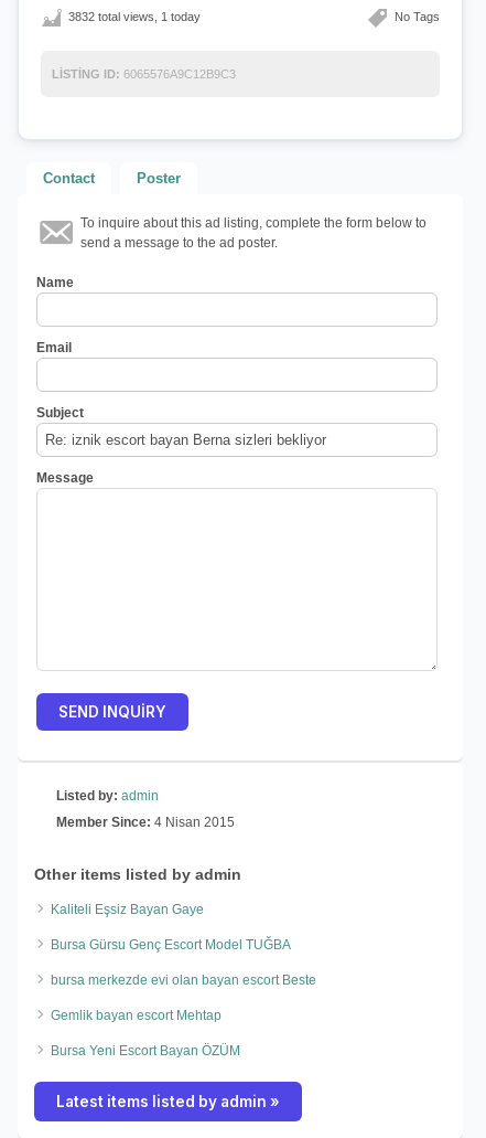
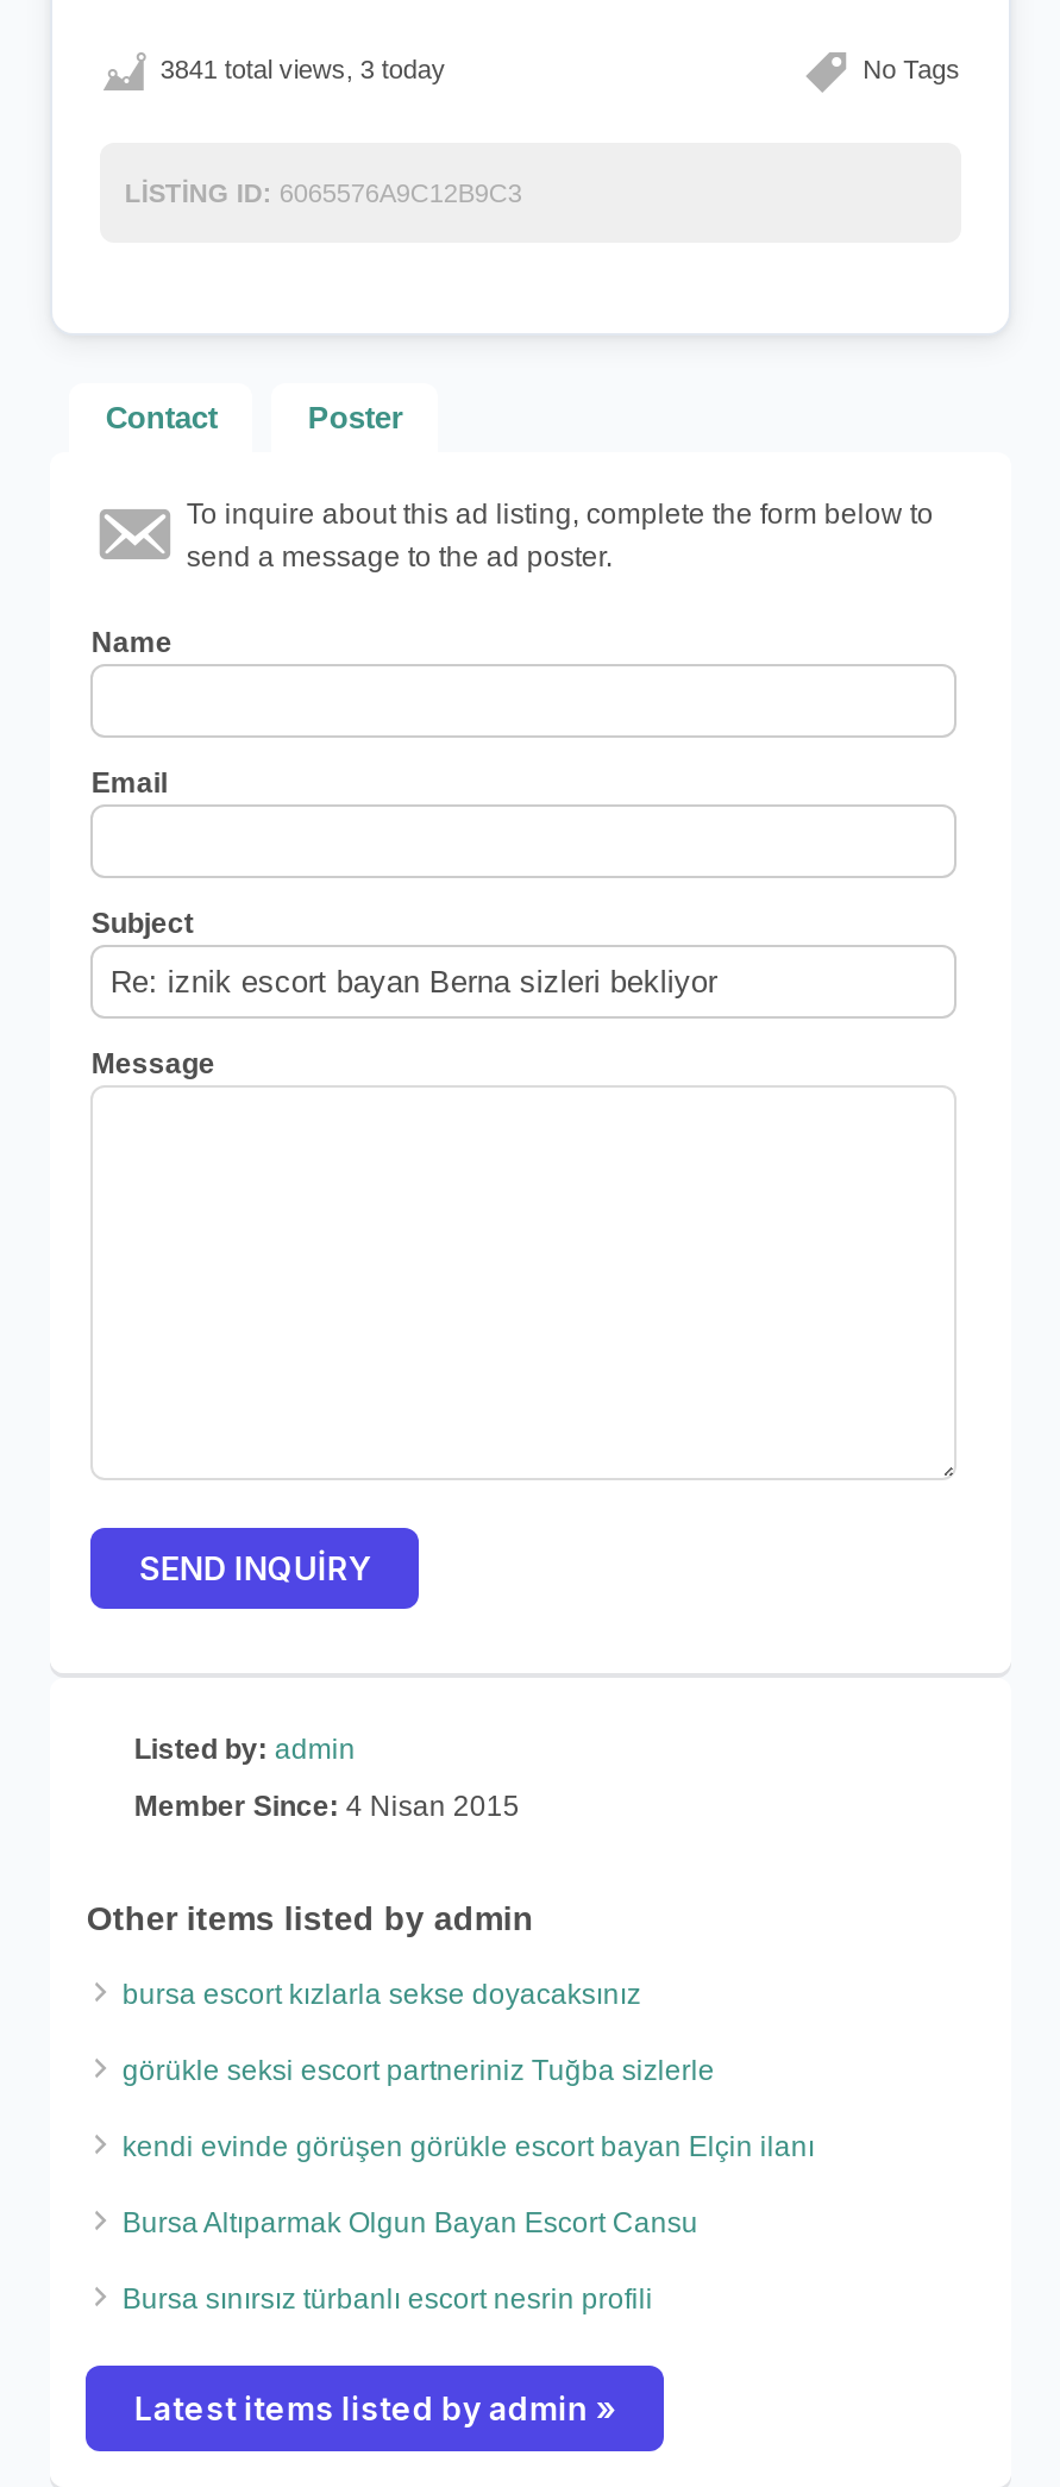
- 3832 total views, 1 today
+ 3841 total views, 3 today

- Kaliteli Eşsiz Bayan Gaye
+ bursa escort kızlarla sekse doyacaksınız

- Bursa Gürsu Genç Escort Model TUĞBA
+ görükle seksi escort partneriniz Tuğba sizlerle

- bursa merkezde evi olan bayan escort Beste
+ kendi evinde görüşen görükle escort bayan Elçin ilanı

- Gemlik bayan escort Mehtap
+ Bursa Altıparmak Olgun Bayan Escort Cansu

- Bursa Yeni Escort Bayan ÖZÜM
+ Bursa sınırsız türbanlı escort nesrin profili
